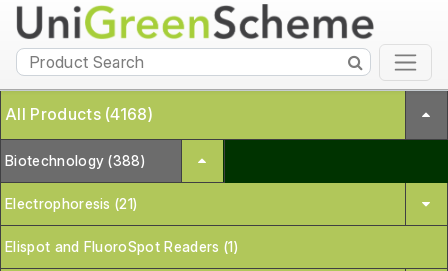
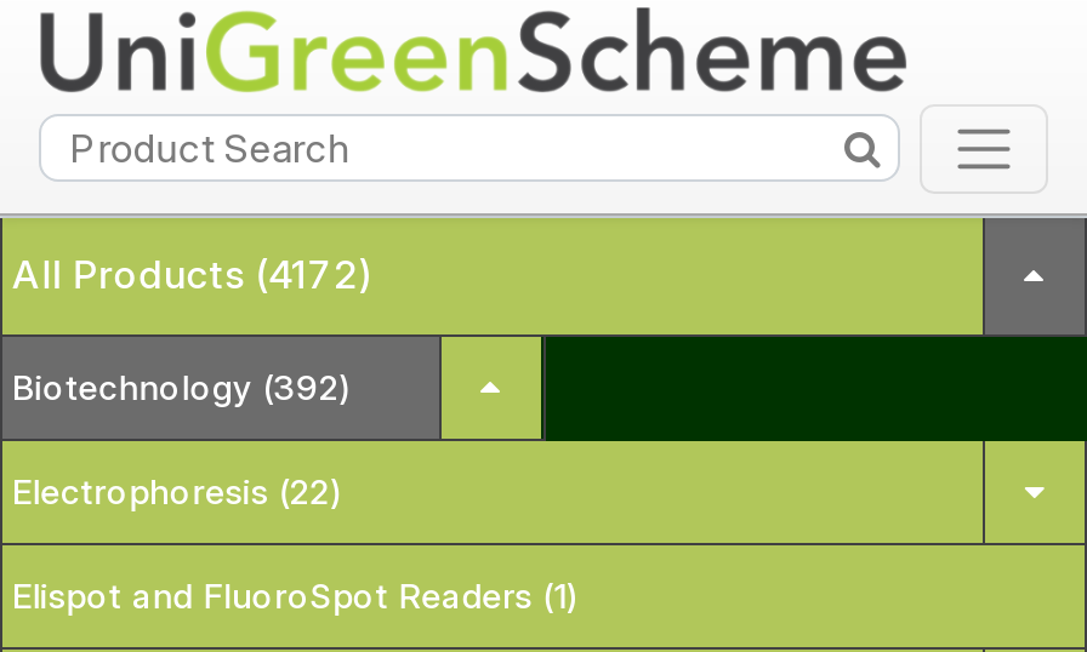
- All Products (4168)
+ All Products (4172)

- Biotechnology (388)
+ Biotechnology (392)

- Electrophoresis (21)
+ Electrophoresis (22)
